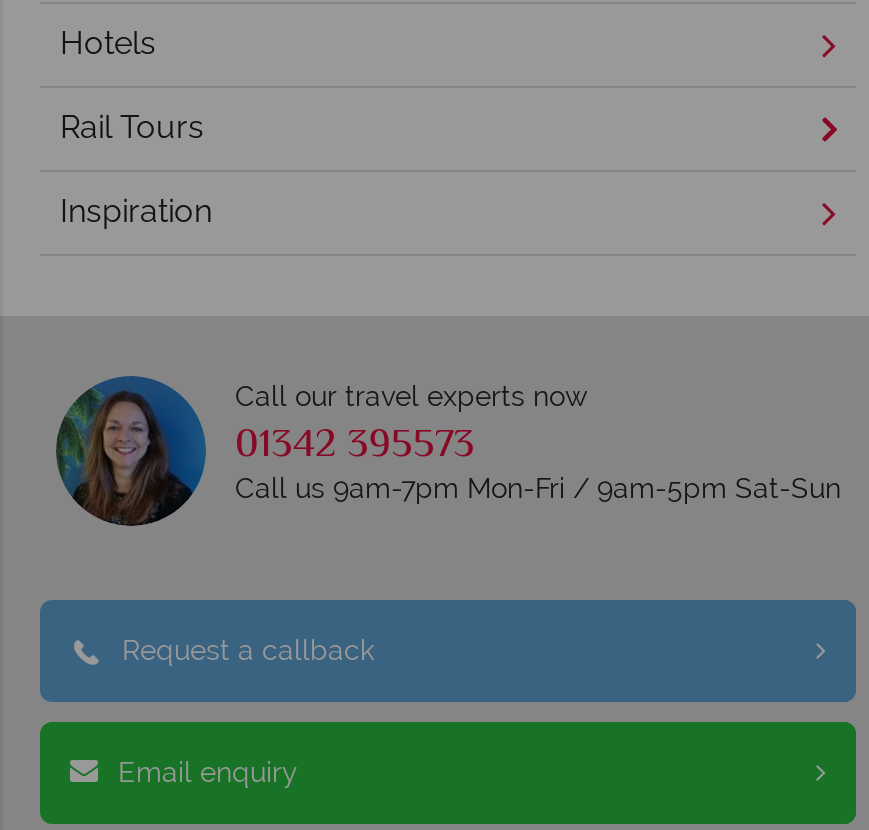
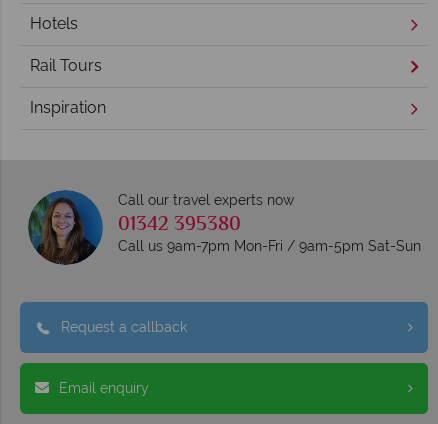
- 01342 395573
+ 01342 395380
